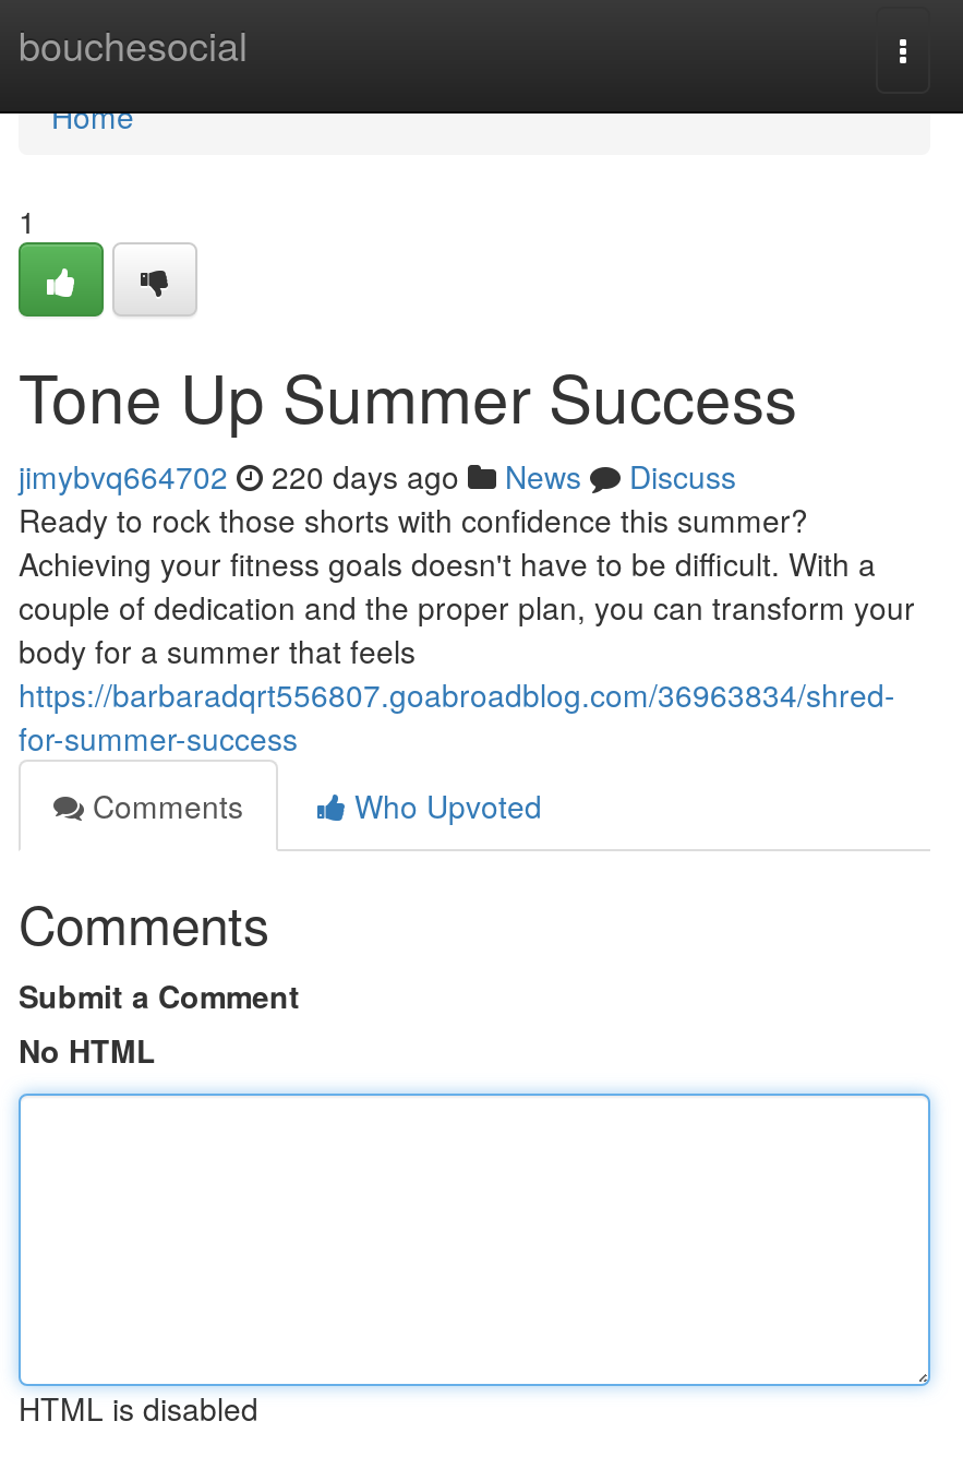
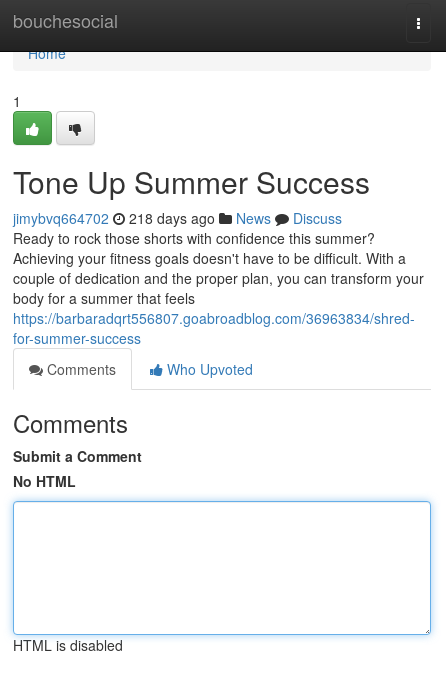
- jimybvq664702 220 days ago News Discuss
+ jimybvq664702 218 days ago News Discuss
